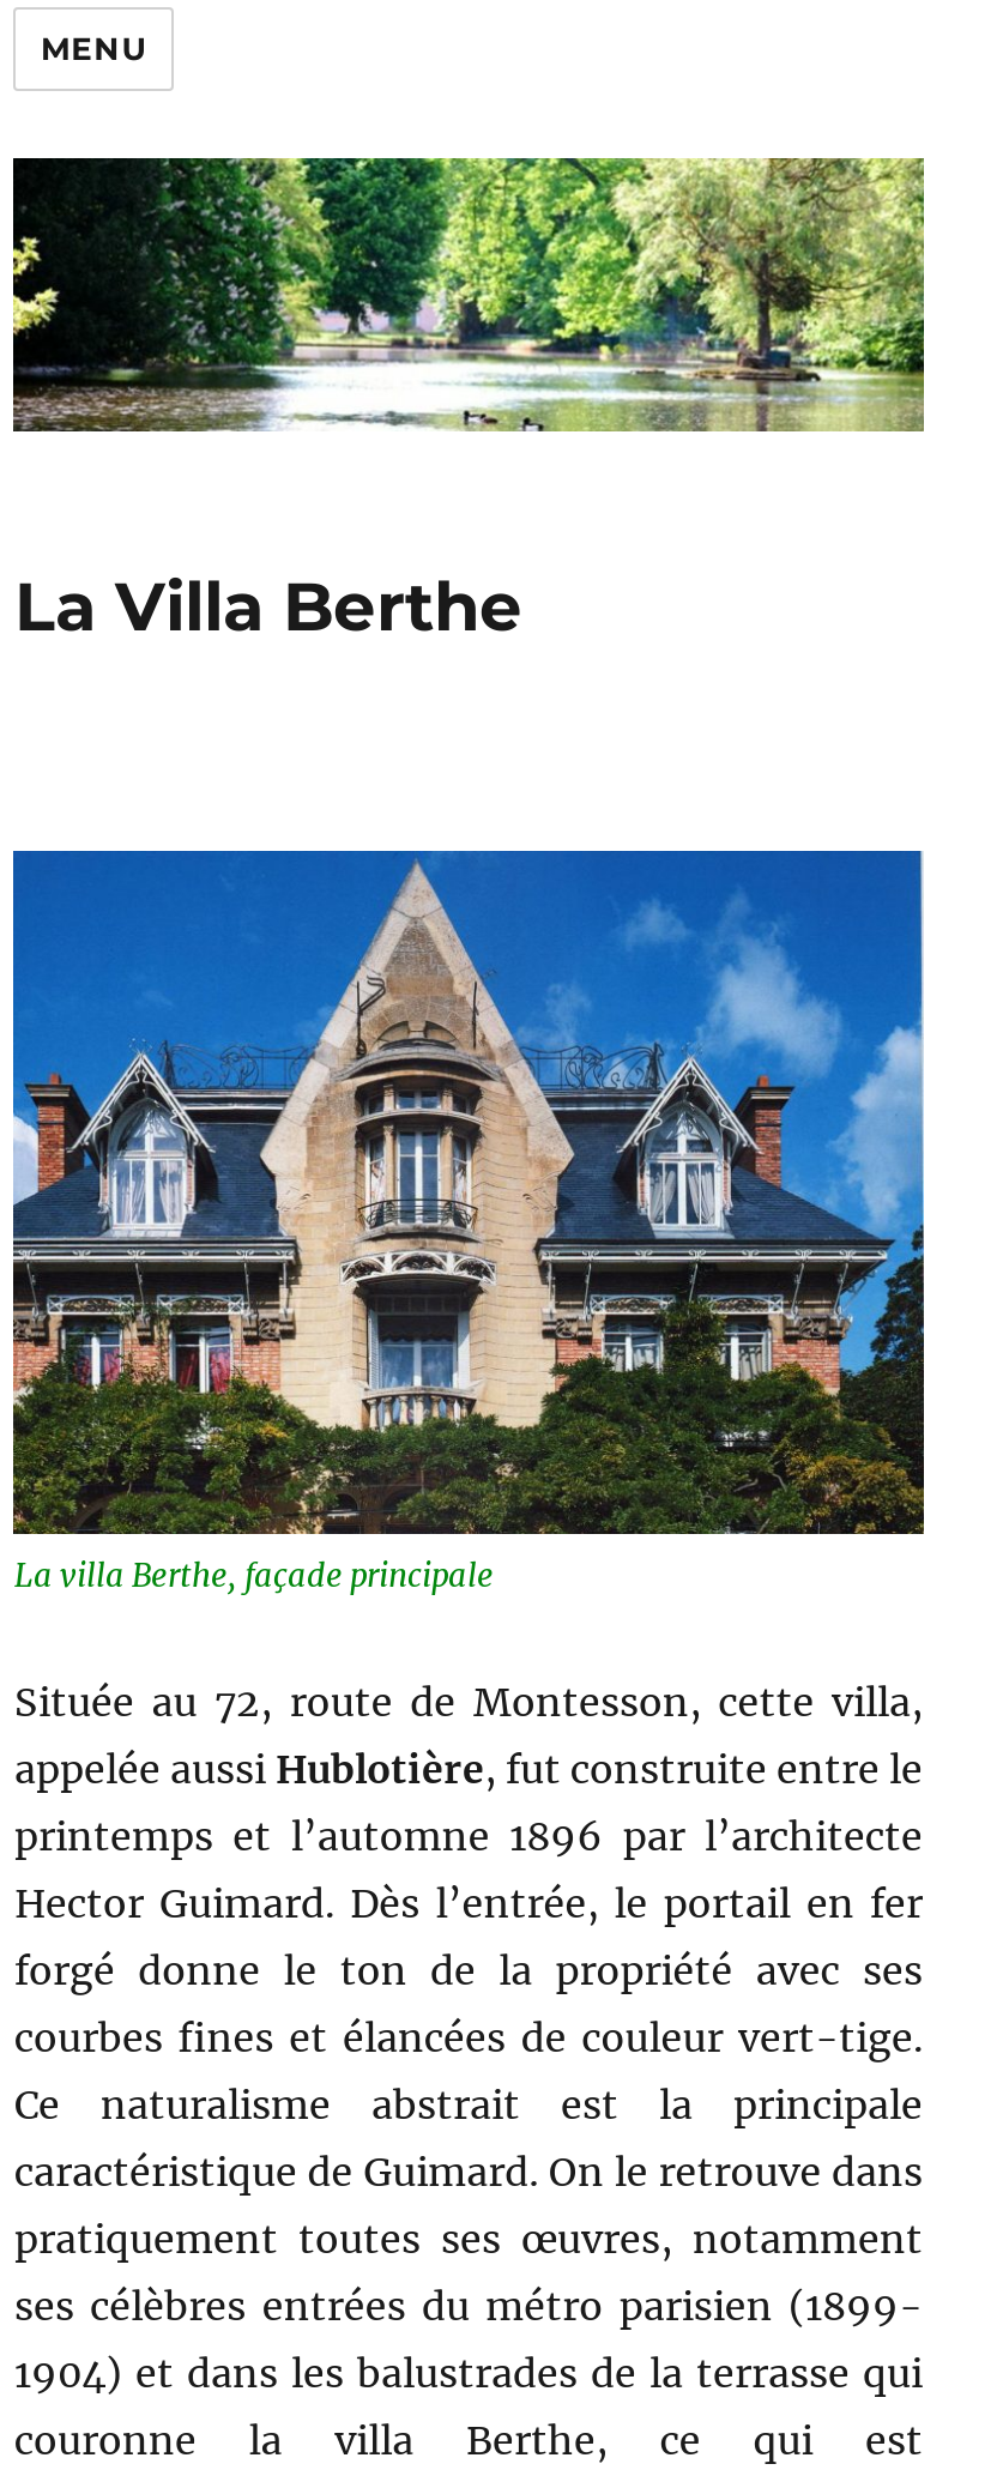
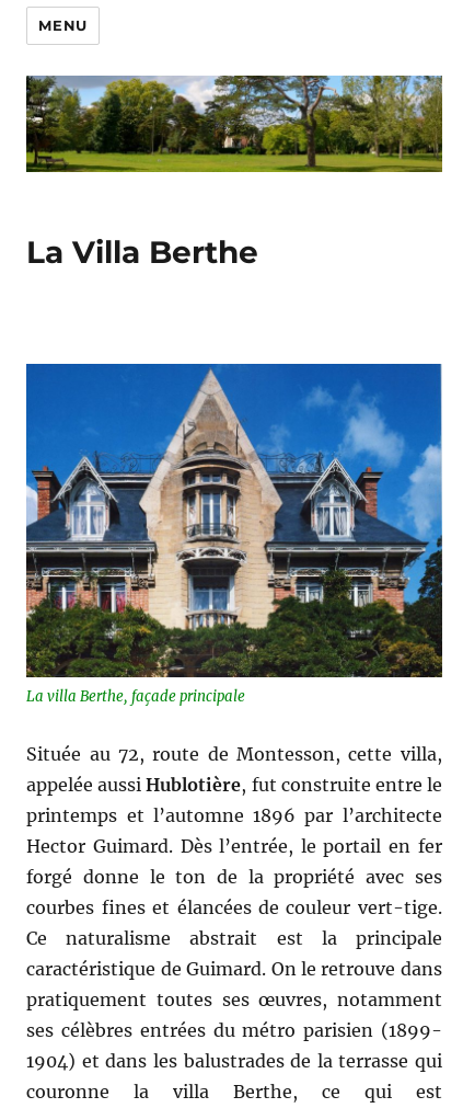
- [image]
+ [image]
